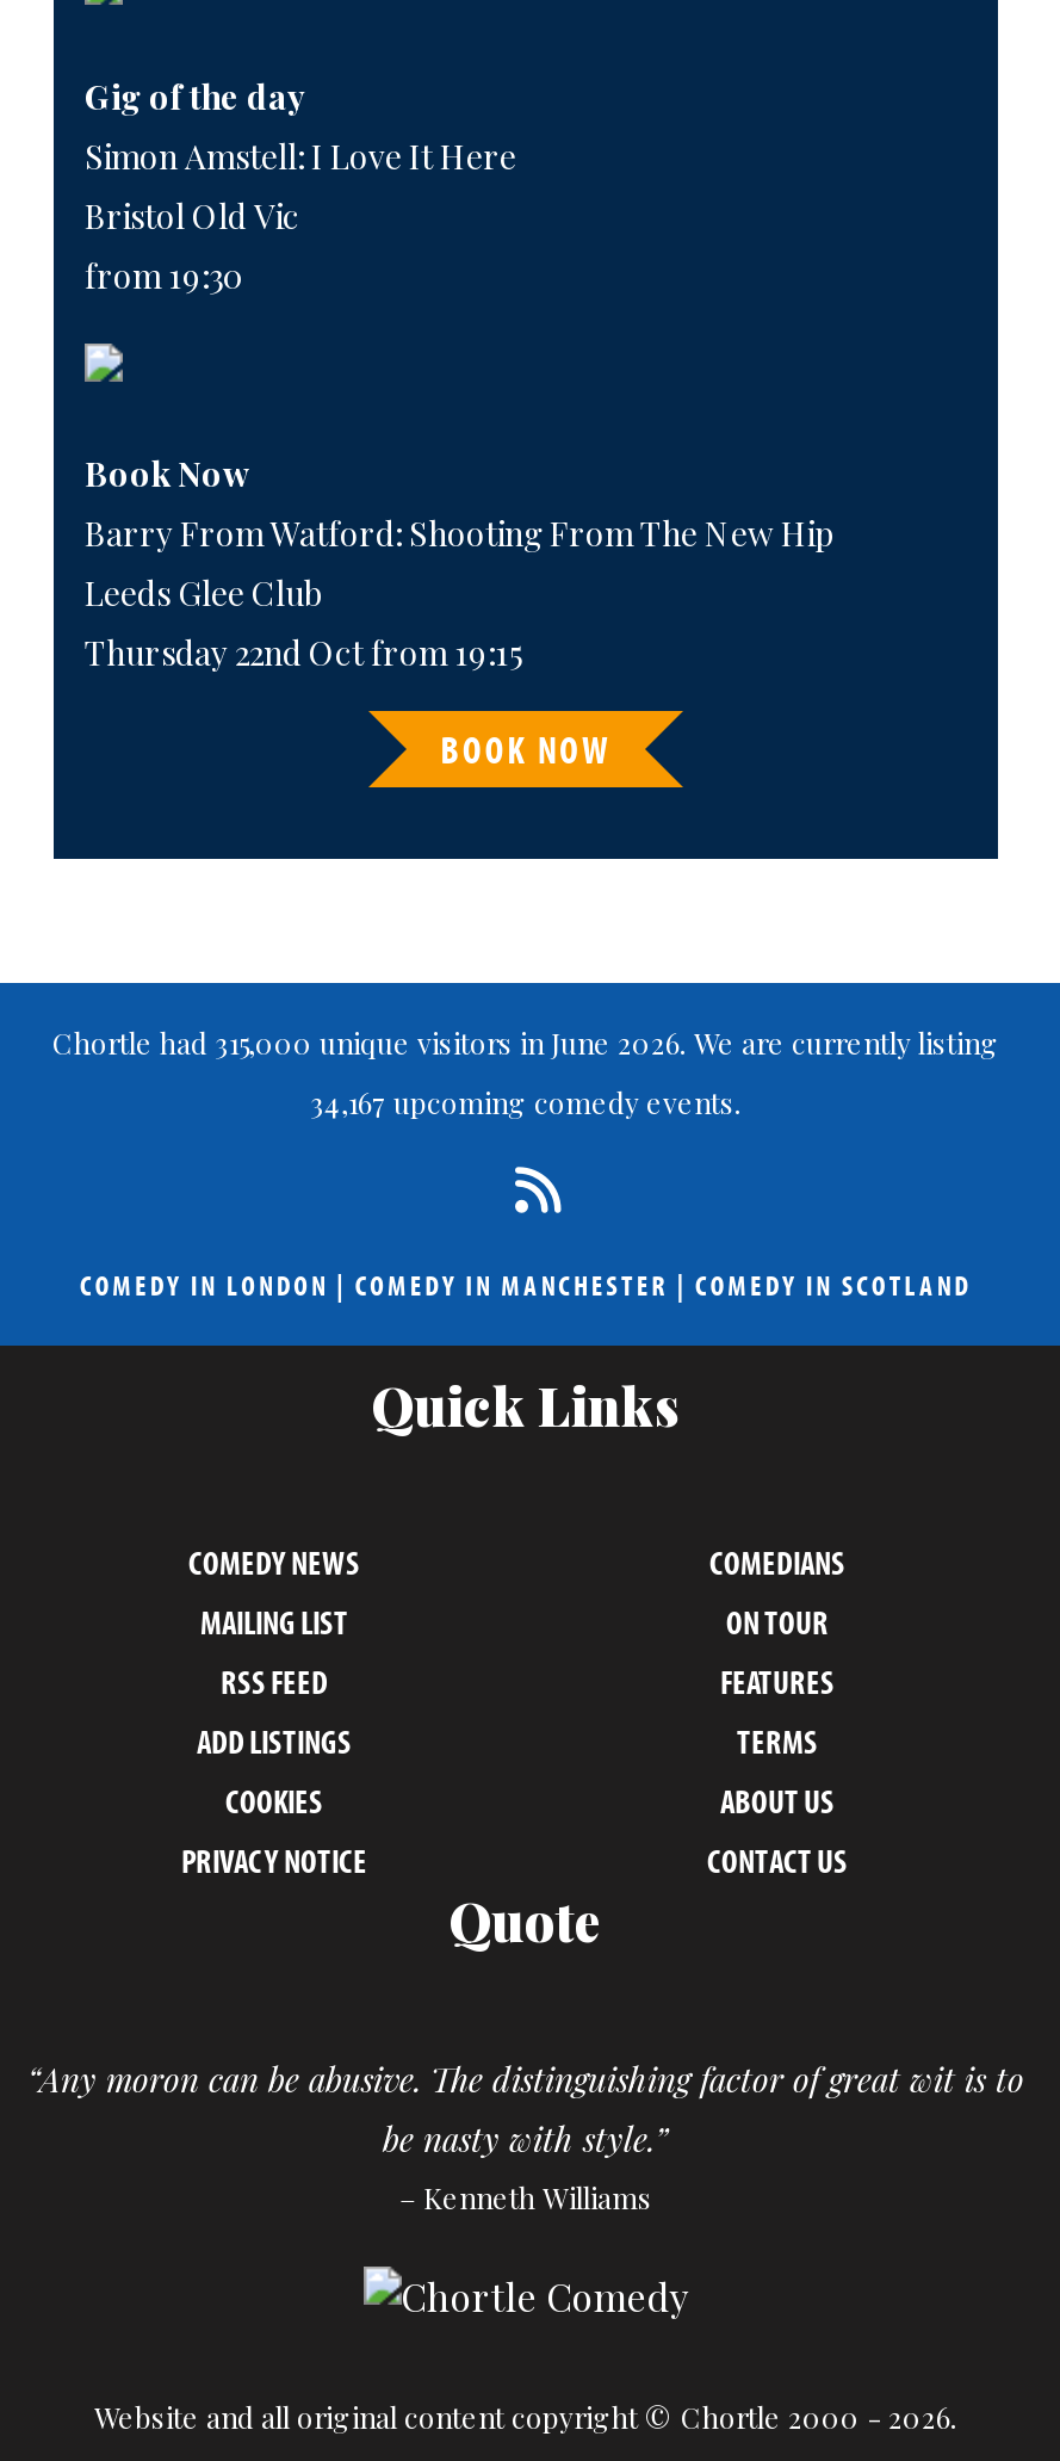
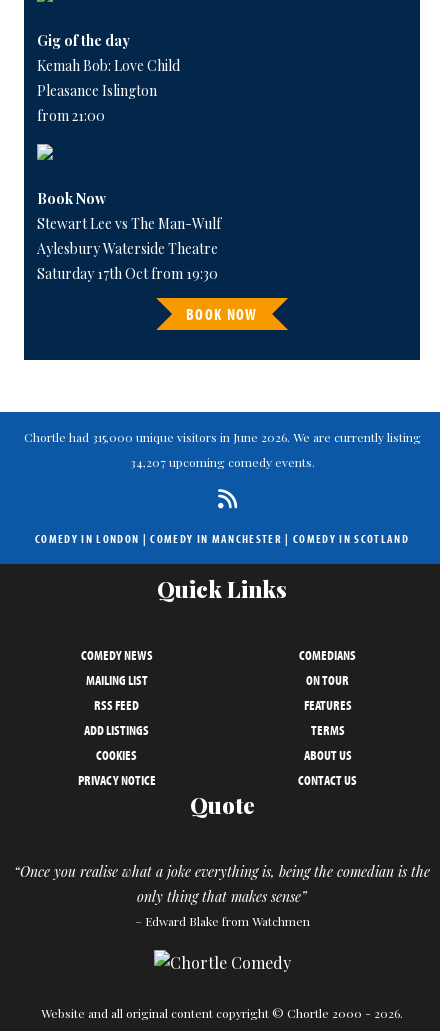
- Simon Amstell: I Love It Here
- Bristol Old Vic
- from 19:30
+ Kemah Bob: Love Child
+ Pleasance Islington
+ from 21:00

- Barry From Watford: Shooting From The New Hip
- Leeds Glee Club
- Thursday 22nd Oct from 19:15
+ Stewart Lee vs The Man-Wulf
+ Aylesbury Waterside Theatre
+ Saturday 17th Oct from 19:30

- 34,167 upcoming comedy events.
+ 34,207 upcoming comedy events.

- “Any moron can be abusive. The distinguishing factor of great wit is to
- be nasty with style.”
- – Kenneth Williams
+ “Once you realise what a joke everything is, being the comedian is the
+ only thing that makes sense”
+ – Edward Blake from Watchmen
